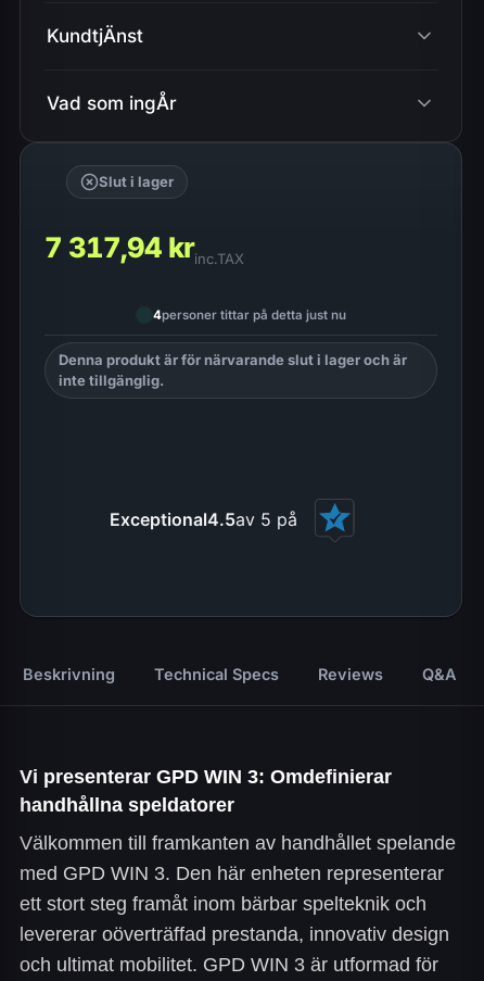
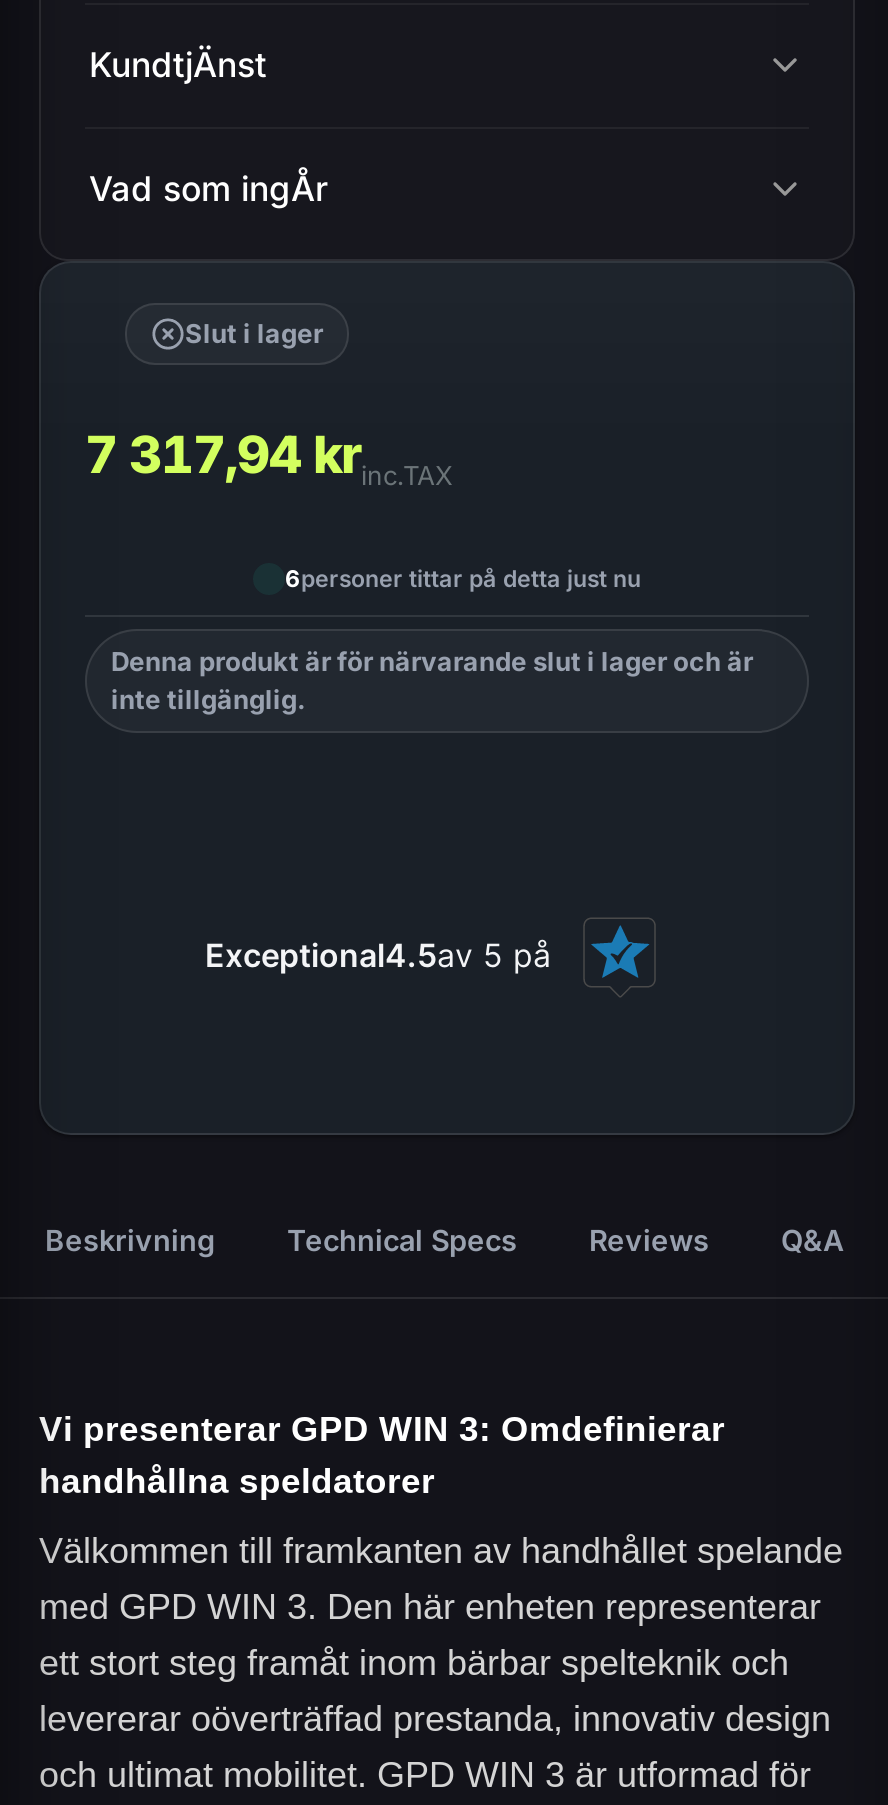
- 4personer tittar på detta just nu
+ 6personer tittar på detta just nu
